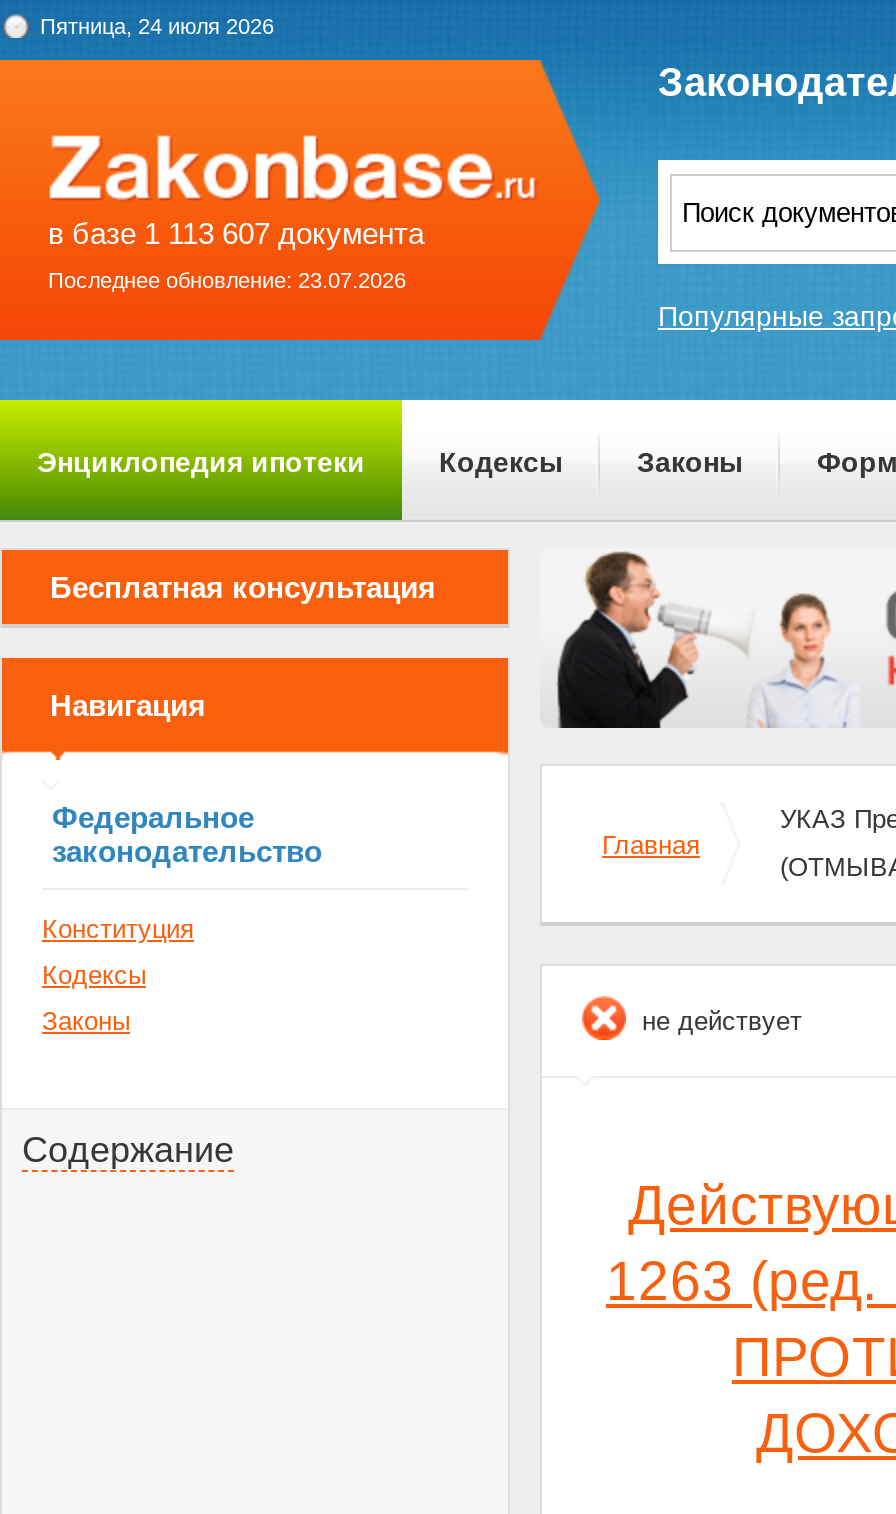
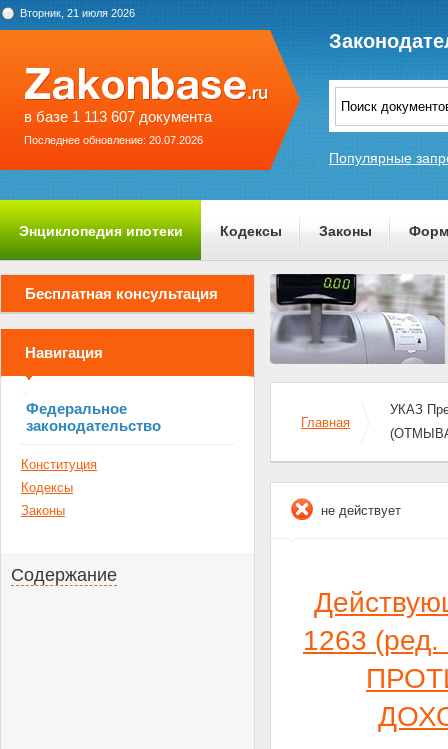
- Пятница, 24 июля 2026
+ Вторник, 21 июля 2026

- Последнее обновление: 23.07.2026
+ Последнее обновление: 20.07.2026

- [image]
+ [image]
